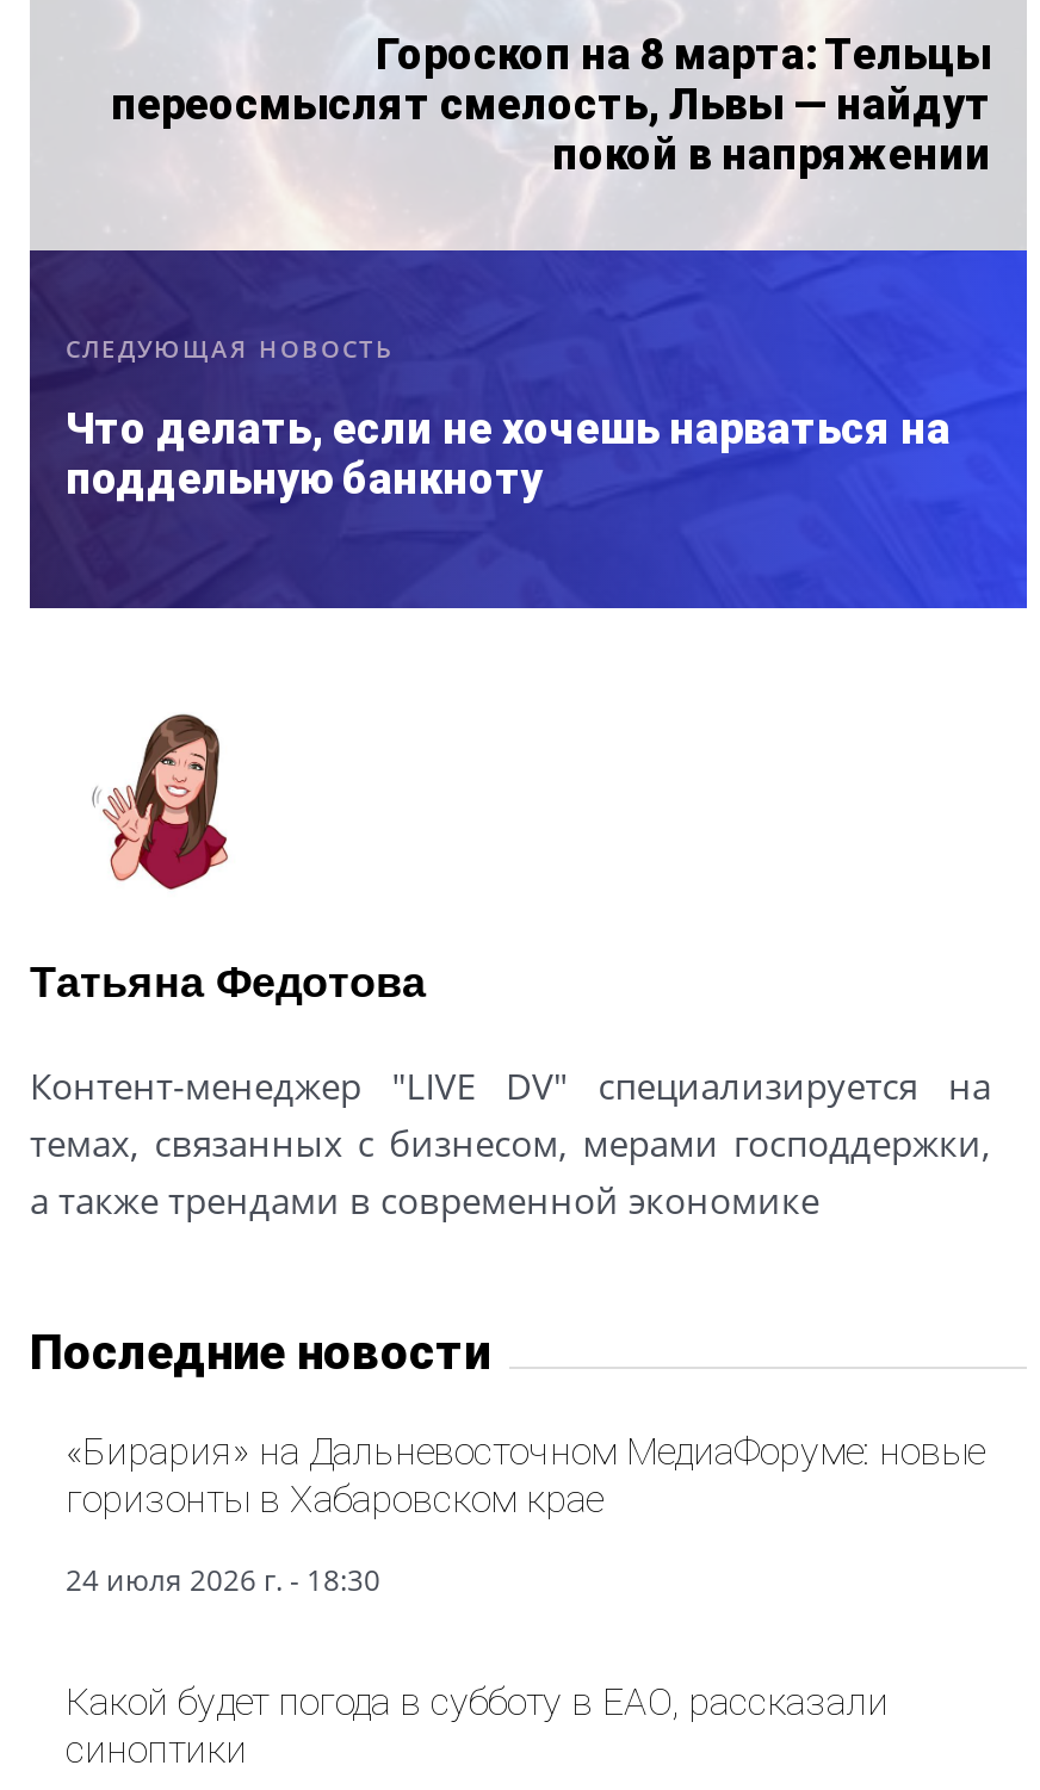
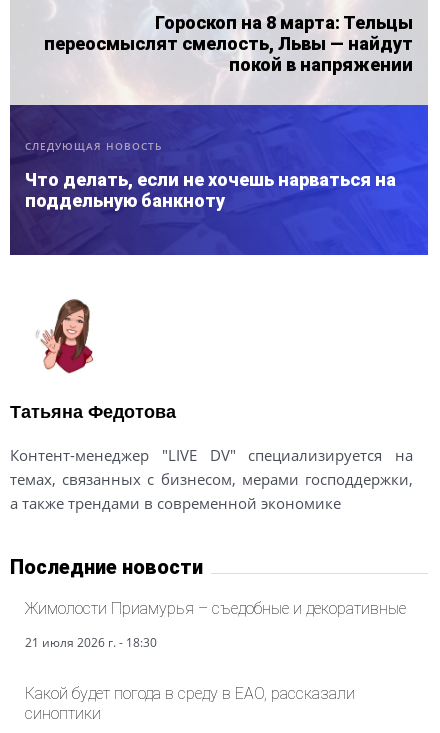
- «Бирария» на Дальневосточном МедиаФоруме: новые
- горизонты в Хабаровском крае
+ Жимолости Приамурья – съедобные и декоративные

- 24 июля 2026 г. - 18:30
+ 21 июля 2026 г. - 18:30

- Какой будет погода в субботу в ЕАО, рассказали
+ Какой будет погода в среду в ЕАО, рассказали
